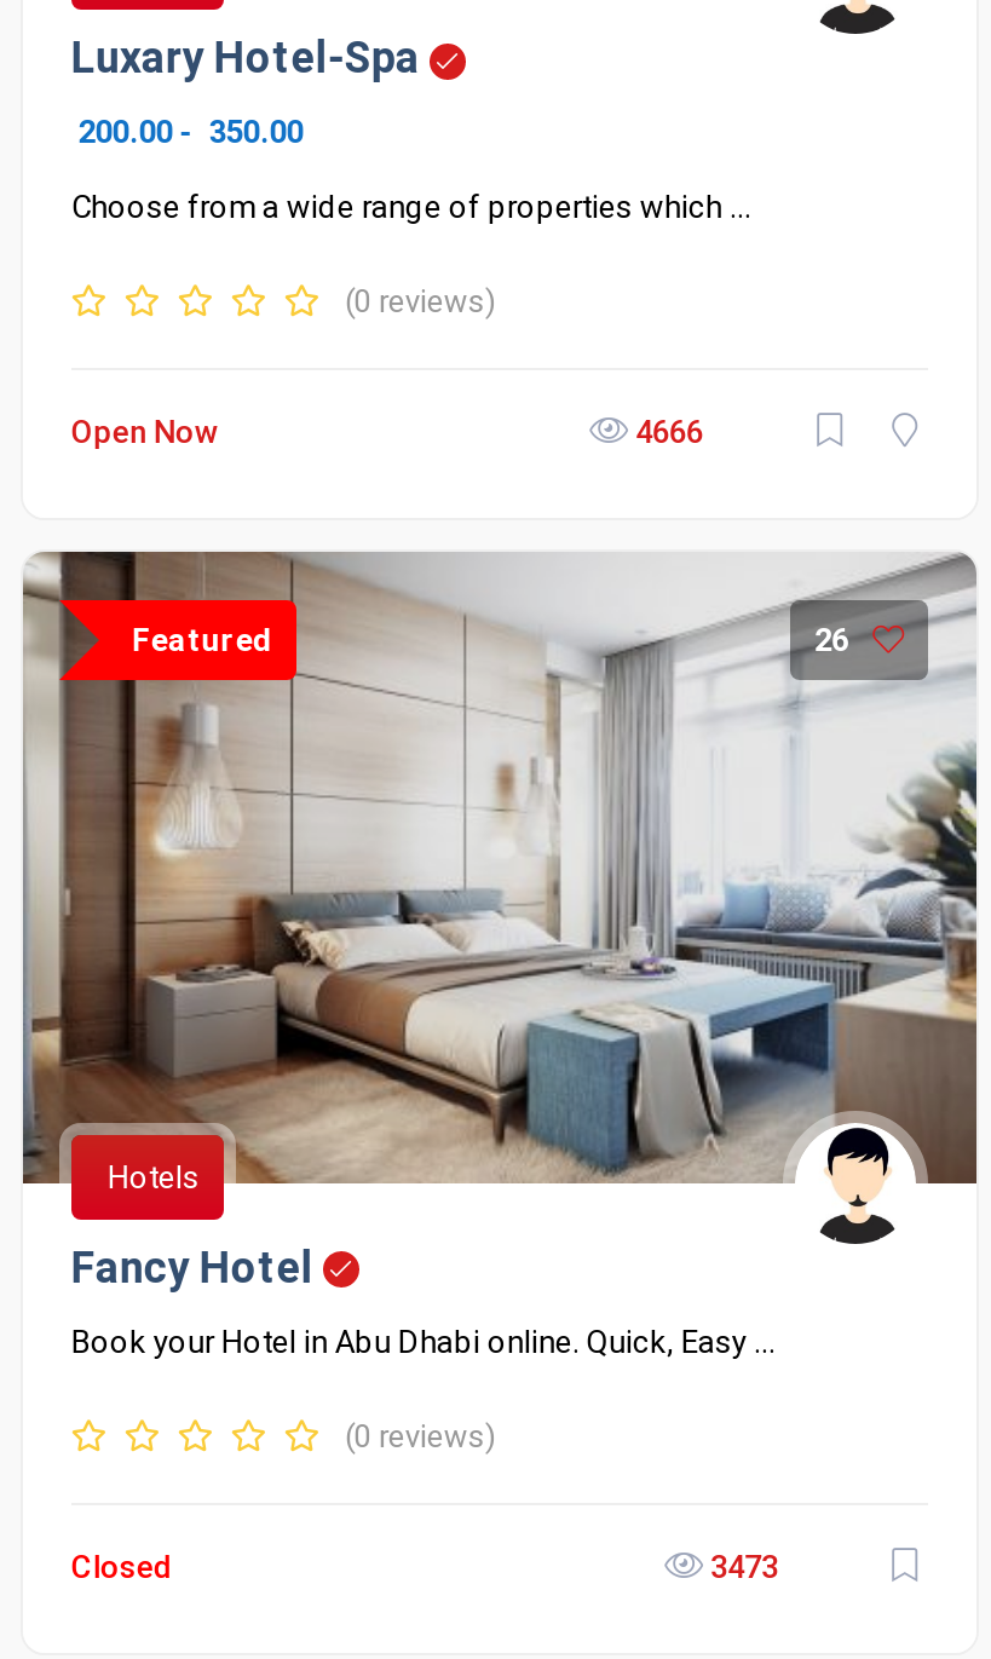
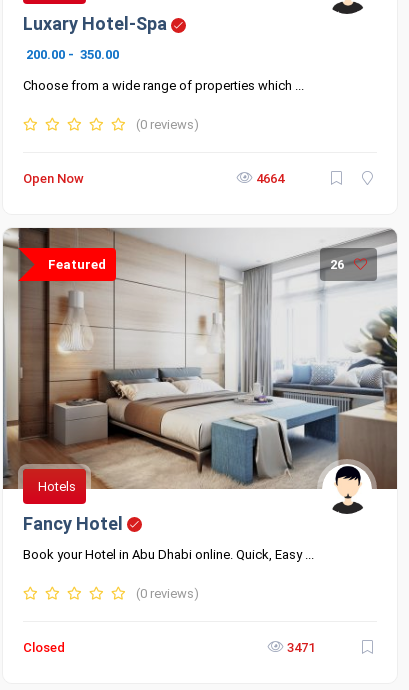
- 4666
+ 4664

- 3473
+ 3471
